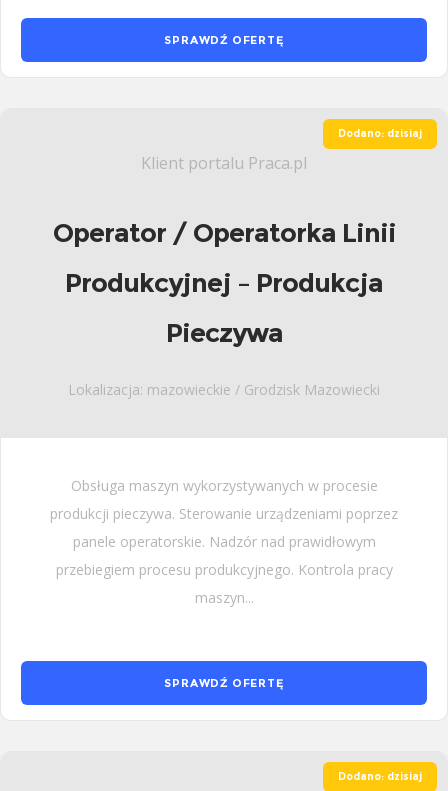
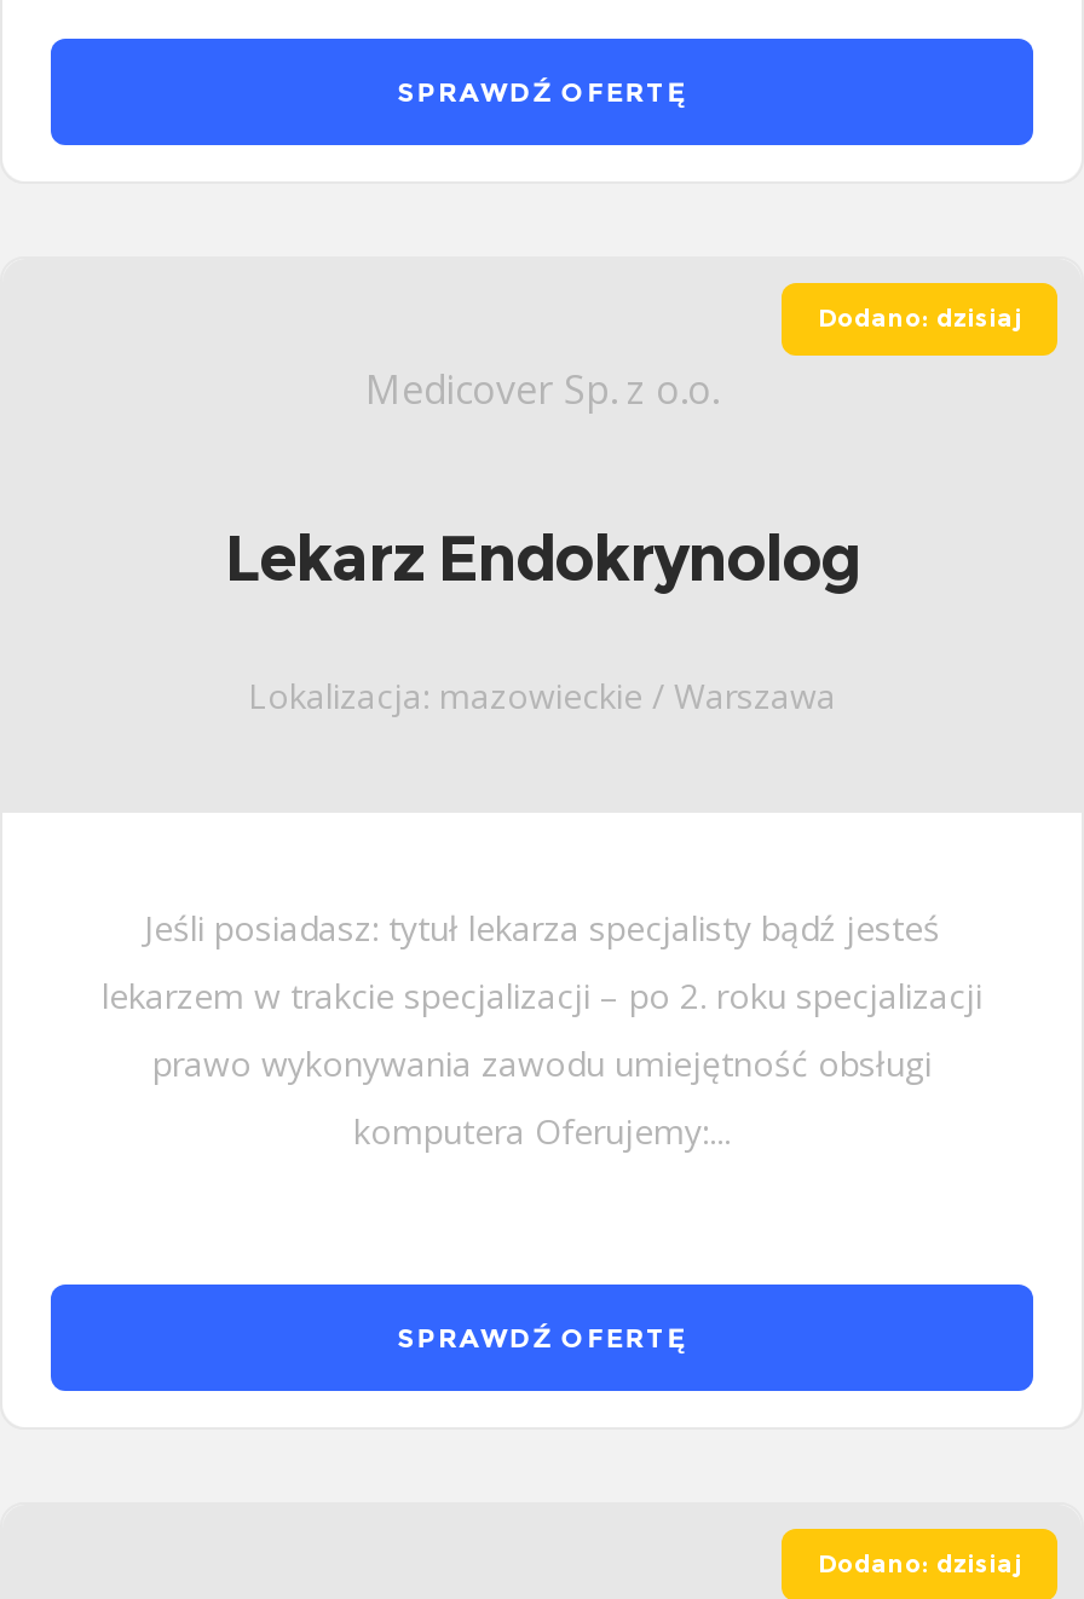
- Klient portalu Praca.pl
- Operator / Operatorka Linii
- Produkcyjnej – Produkcja
- Pieczywa
- Lokalizacja: mazowieckie / Grodzisk Mazowiecki
+ Medicover Sp. z o.o.
+ Lekarz Endokrynolog
+ Lokalizacja: mazowieckie / Warszawa

- Obsługa maszyn wykorzystywanych w procesie
- produkcji pieczywa. Sterowanie urządzeniami poprzez
- panele operatorskie. Nadzór nad prawidłowym
- przebiegiem procesu produkcyjnego. Kontrola pracy
- maszyn...
+ Jeśli posiadasz: tytuł lekarza specjalisty bądź jesteś
+ lekarzem w trakcie specjalizacji – po 2. roku specjalizacji
+ prawo wykonywania zawodu umiejętność obsługi
+ komputera Oferujemy:...
